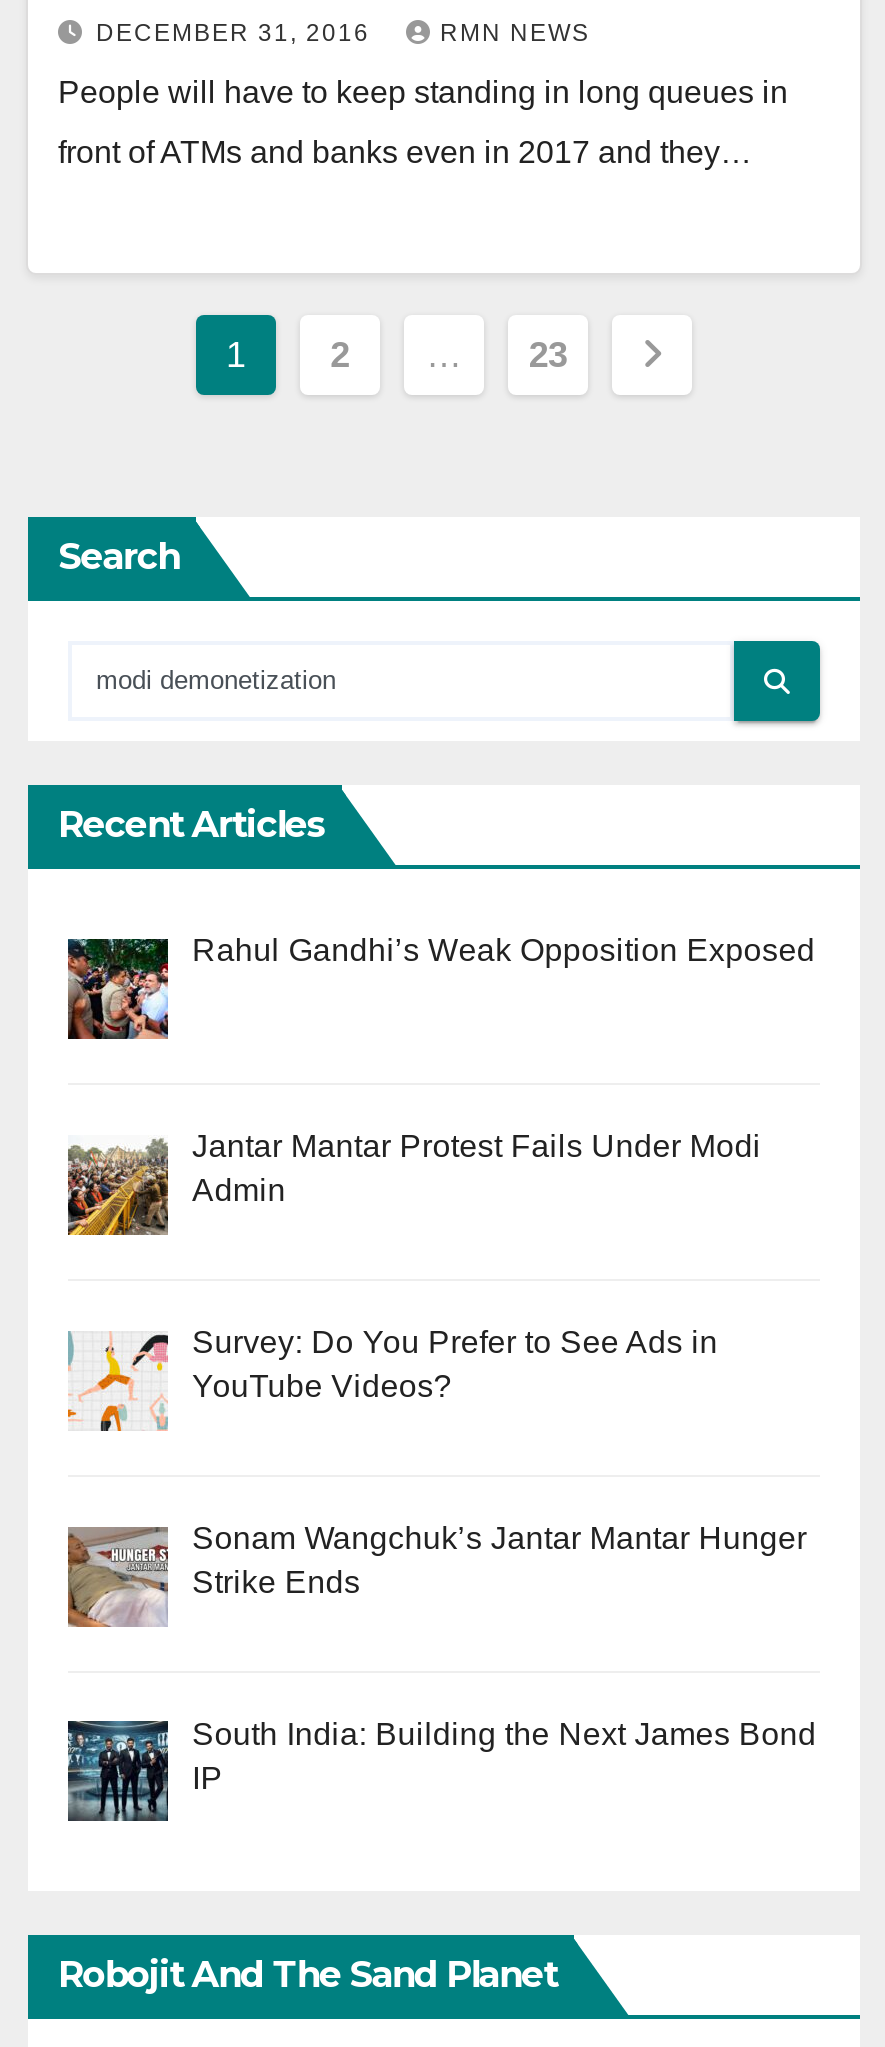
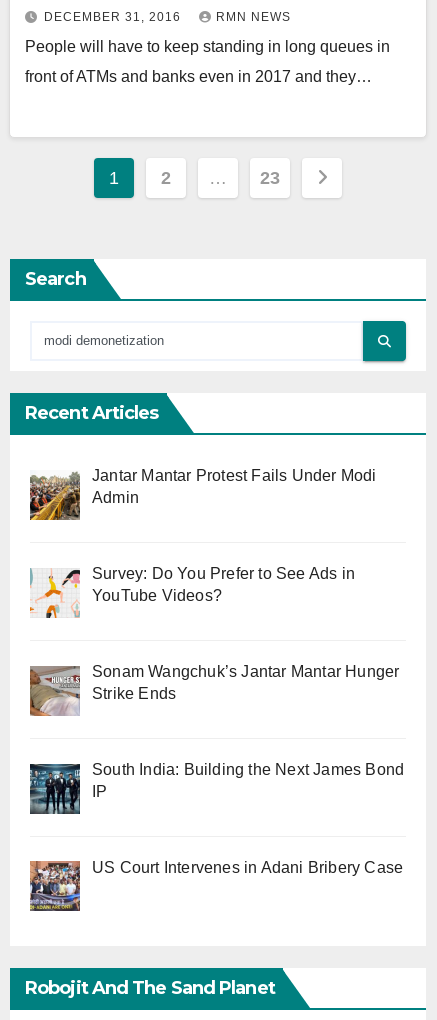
- [image]
- Rahul Gandhi’s Weak Opposition Exposed

moved up: [image] | Jantar Mantar Protest Fails Under Modi | Admin | ... | South India: Building the Next James Bond | IP

+ [image]
+ US Court Intervenes in Adani Bribery Case
